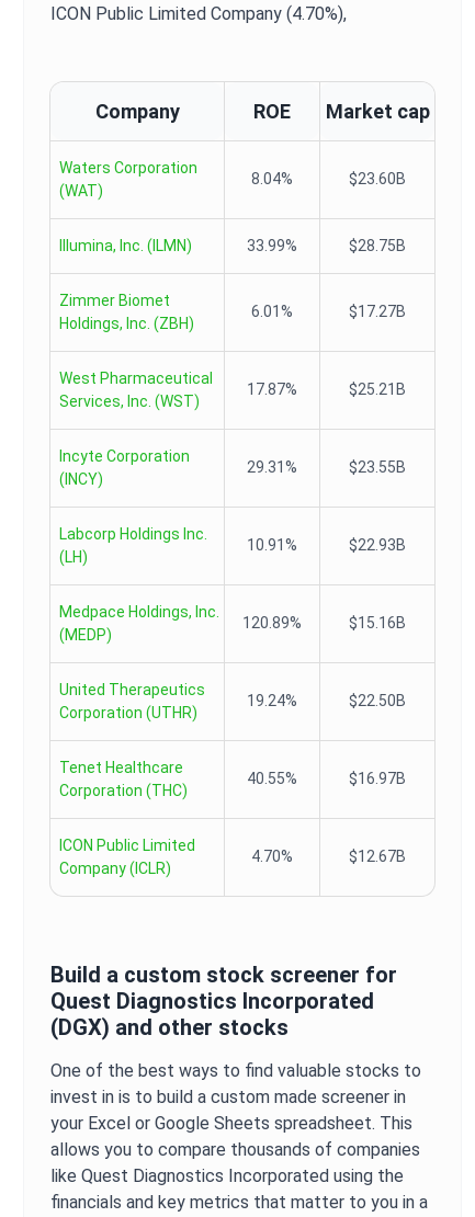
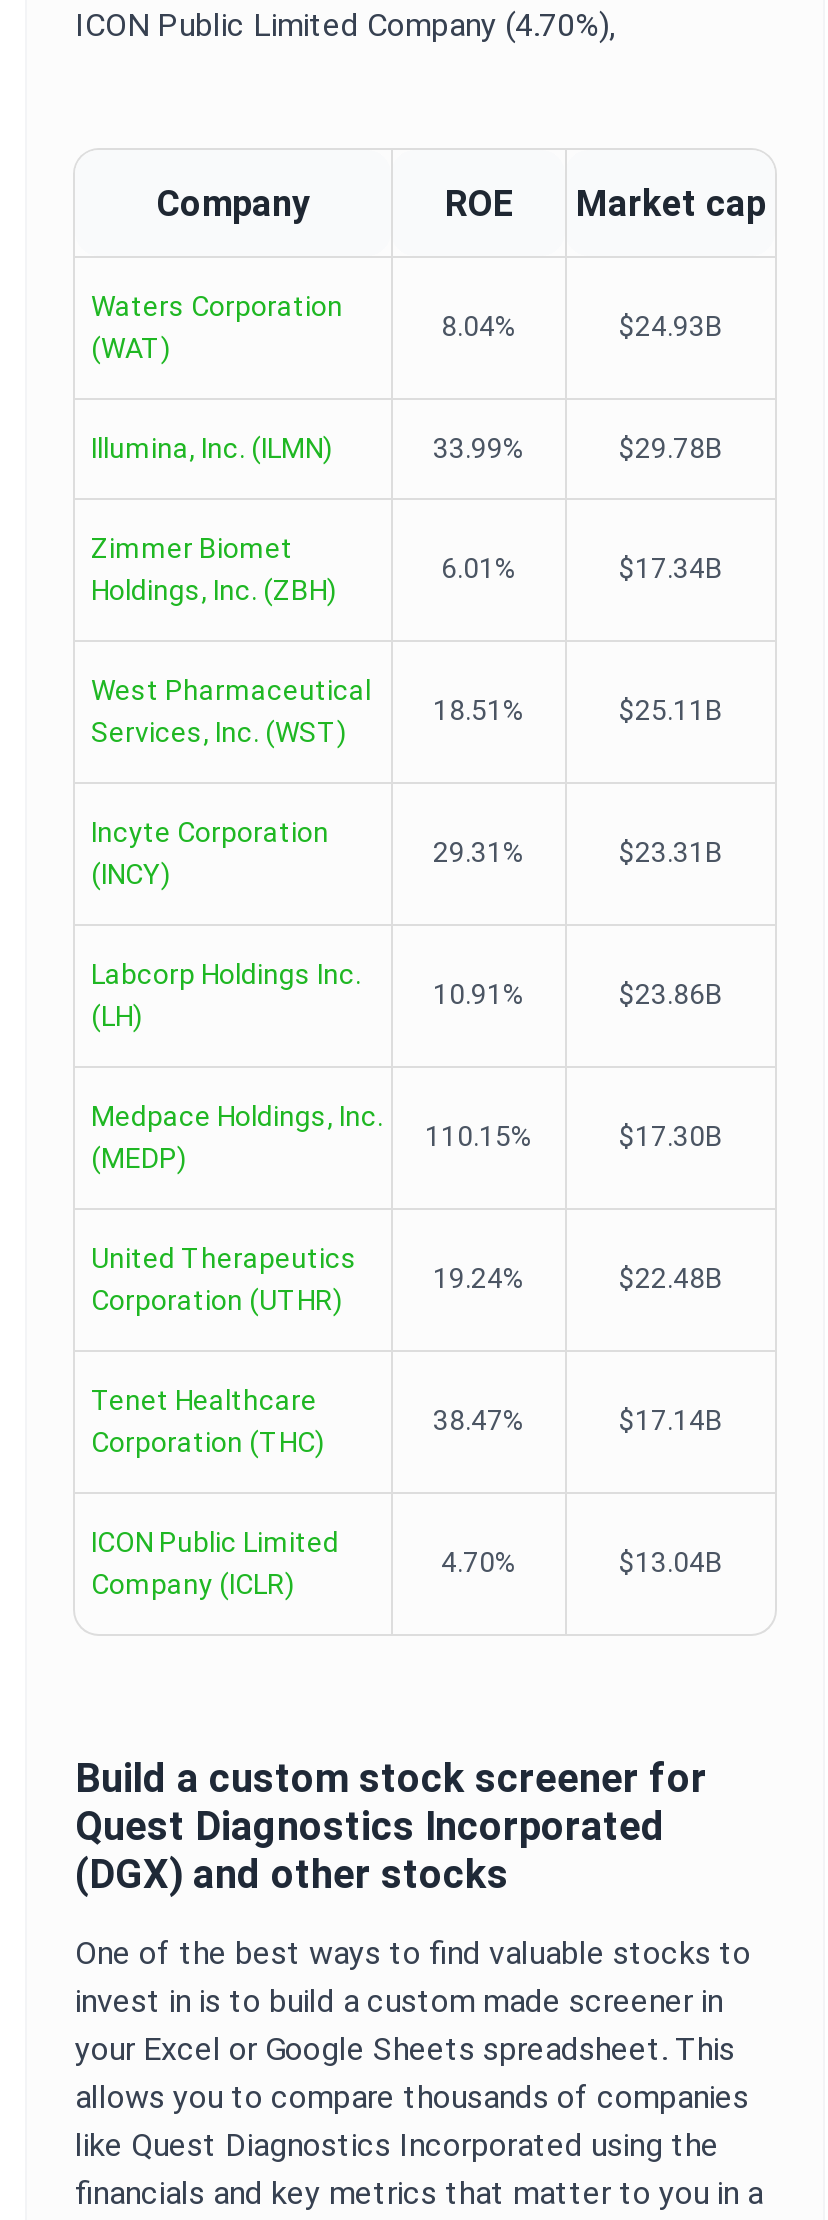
- $23.60B
+ $24.93B

- $28.75B
+ $29.78B

- $17.27B
+ $17.34B

- 17.87%
- $25.21B
+ 18.51%
+ $25.11B

- $23.55B
+ $23.31B

- $22.93B
+ $23.86B

- 120.89%
- $15.16B
+ 110.15%
+ $17.30B

- $22.50B
+ $22.48B

- 40.55%
- $16.97B
+ 38.47%
+ $17.14B

- $12.67B
+ $13.04B
